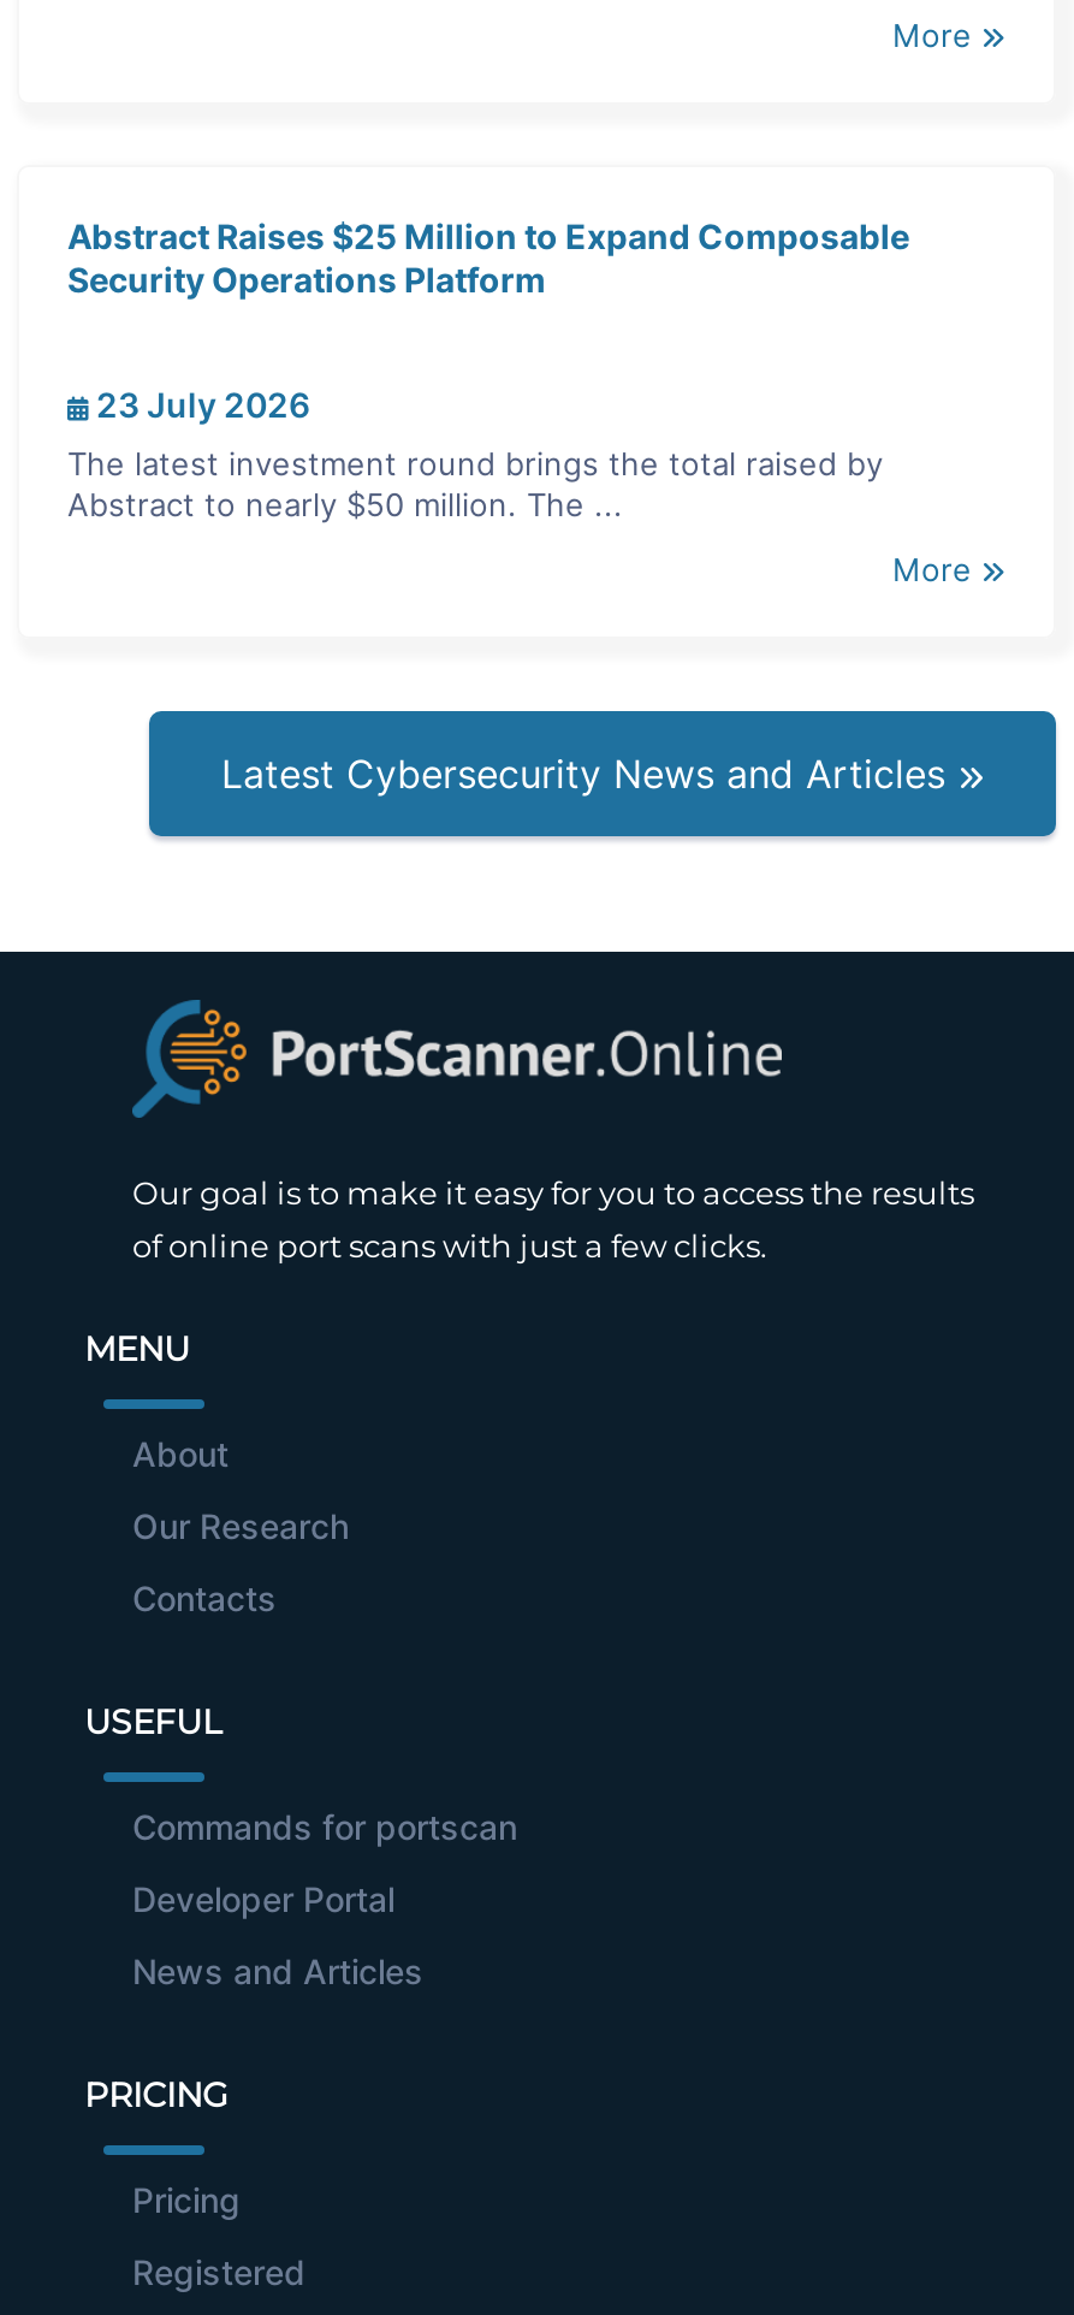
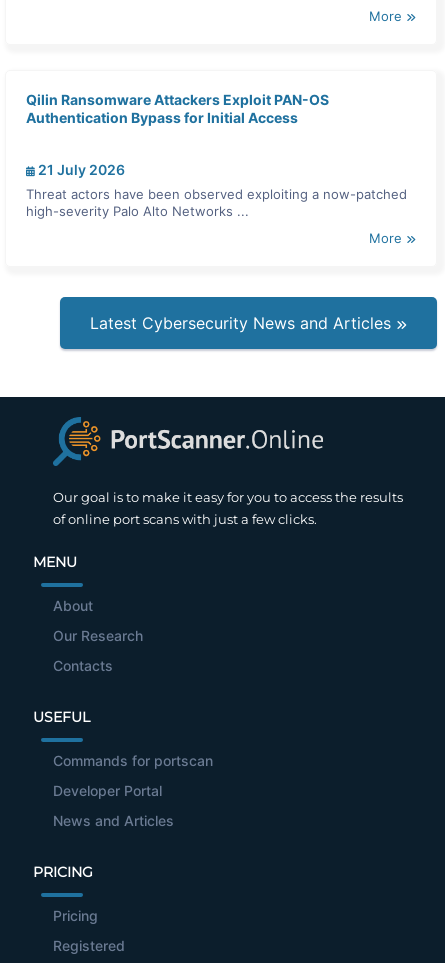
- Abstract Raises $25 Million to Expand Composable
- Security Operations Platform
+ Qilin Ransomware Attackers Exploit PAN-OS
+ Authentication Bypass for Initial Access

- 23 July 2026
+ 21 July 2026

- The latest investment round brings the total raised by
- Abstract to nearly $50 million. The ...
+ Threat actors have been observed exploiting a now-patched
+ high-severity Palo Alto Networks ...
